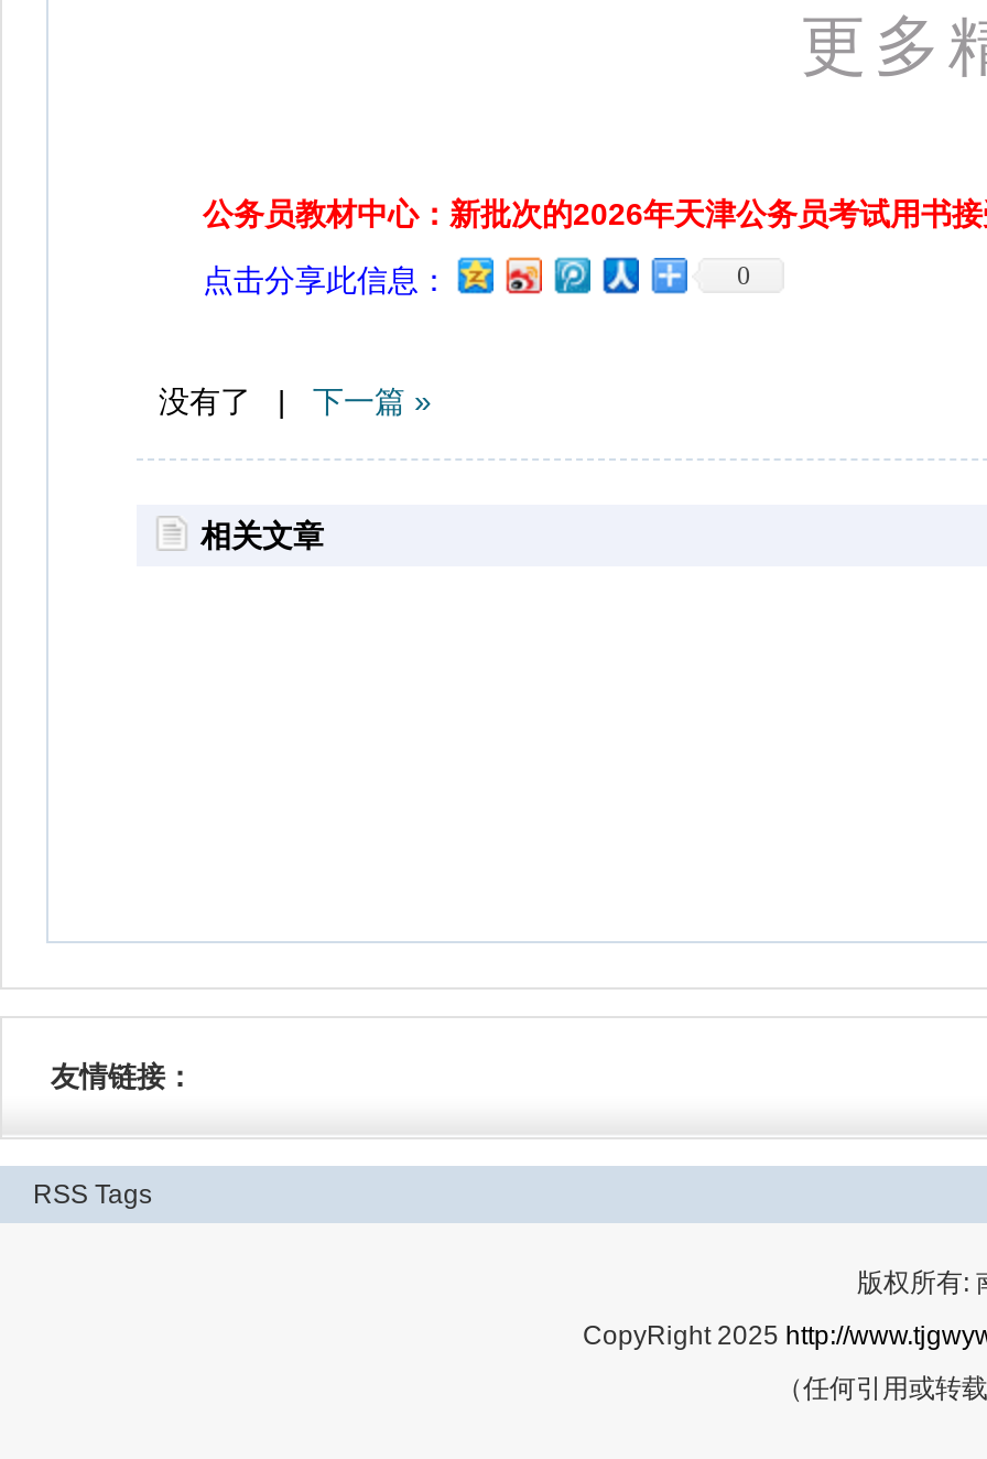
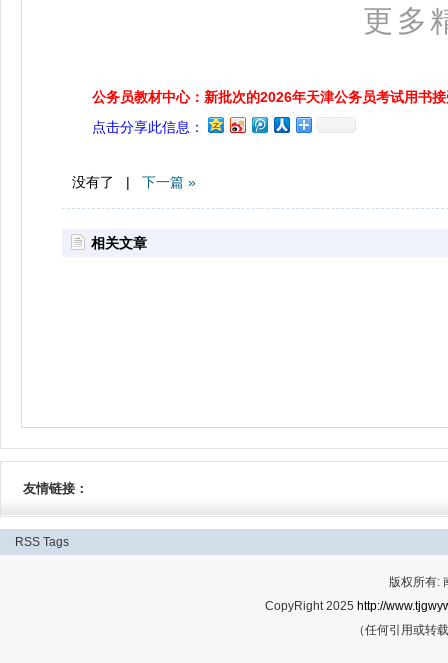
- 0
